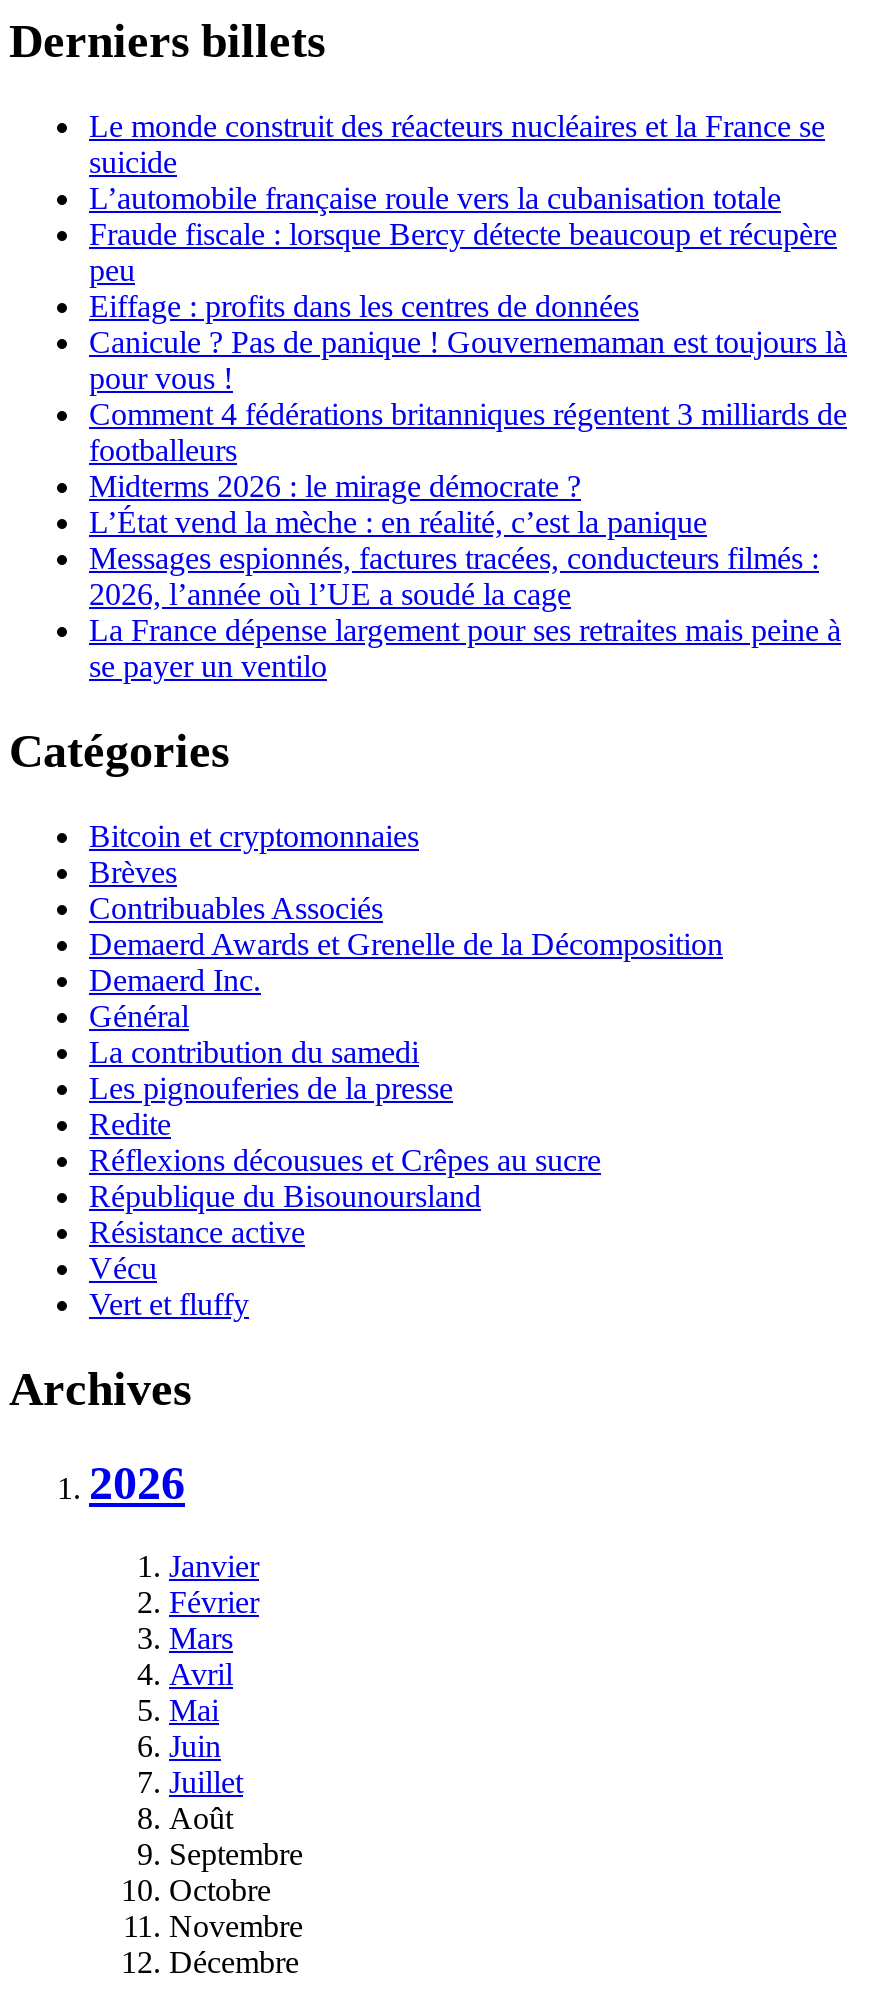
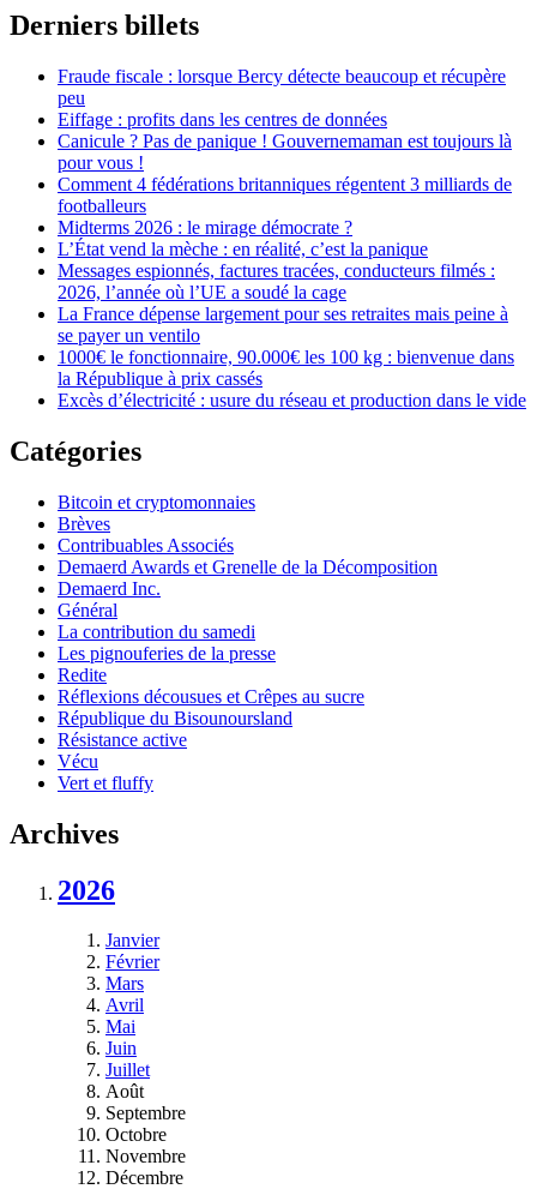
- Le monde construit des réacteurs nucléaires et la France se
- suicide
- L’automobile française roule vers la cubanisation totale

moved up: Fraude fiscale : lorsque Bercy détecte beaucoup et récupère | peu | Eiffage : profits dans les centres de données | ... | La France dépense largement pour ses retraites mais peine à | se payer un ventilo

+ 1000€ le fonctionnaire, 90.000€ les 100 kg : bienvenue dans
+ la République à prix cassés
+ Excès d’électricité : usure du réseau et production dans le vide
